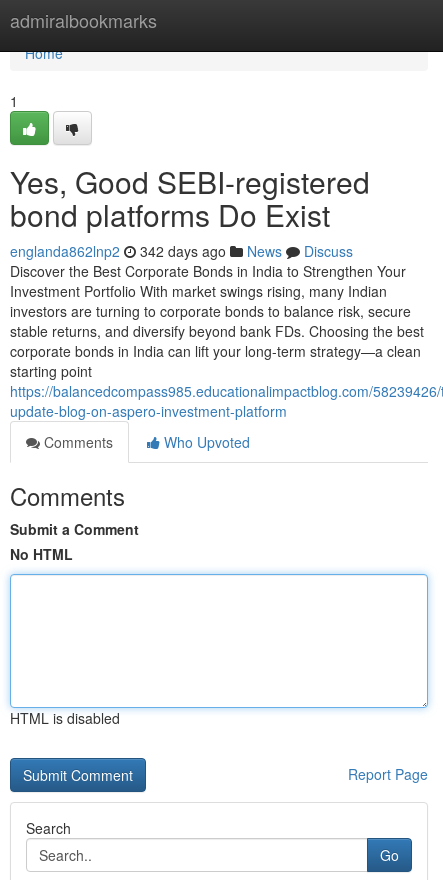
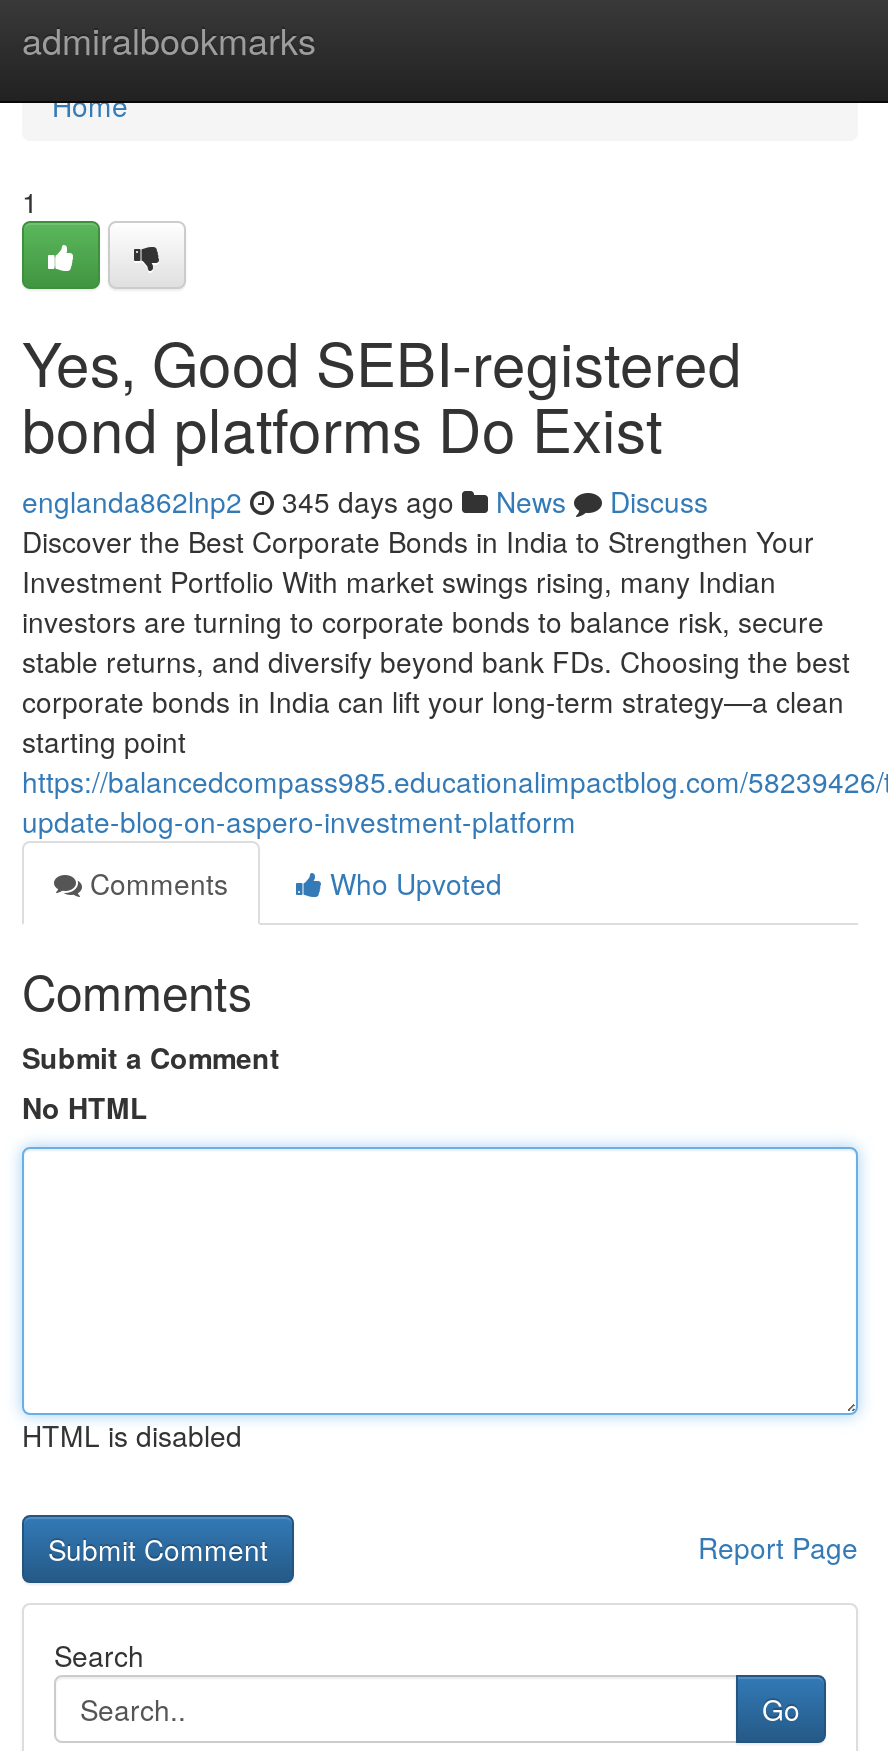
- englanda862lnp2 342 days ago News Discuss
+ englanda862lnp2 345 days ago News Discuss
